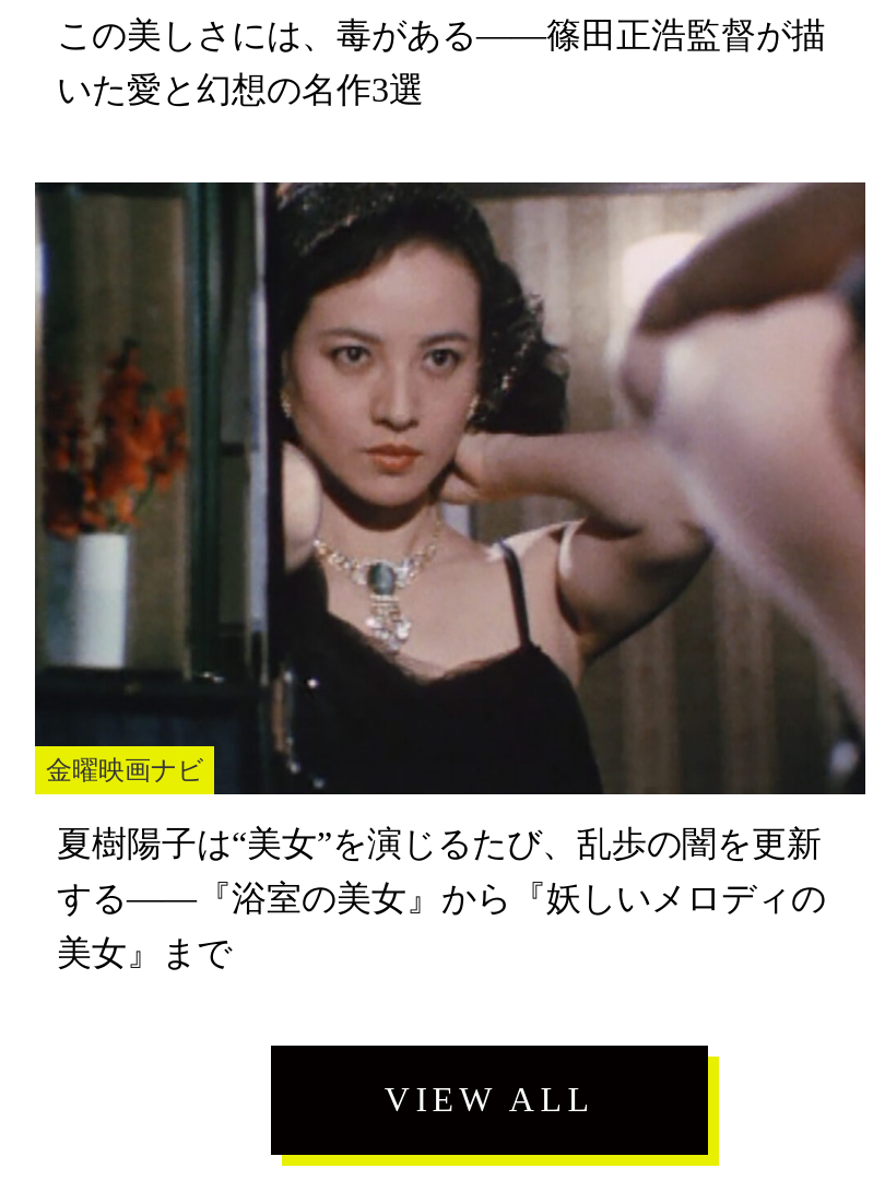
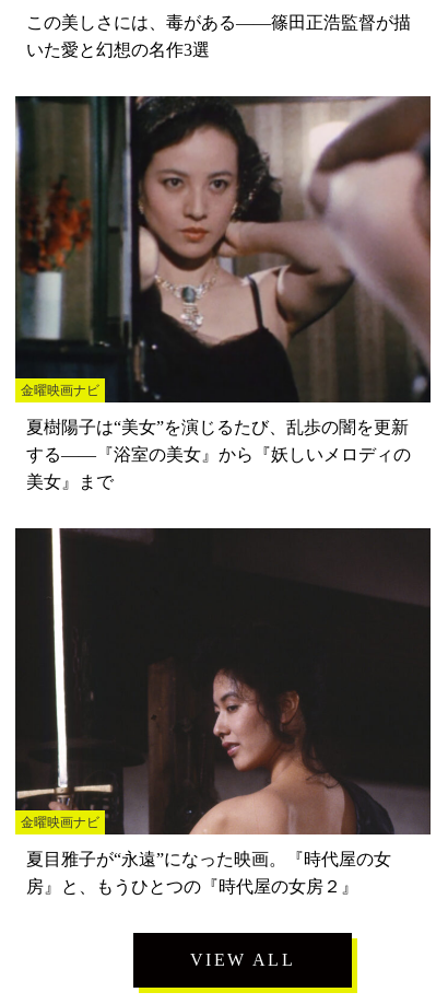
+ [image]
+ 金曜映画ナビ
+ 夏目雅子が“永遠”になった映画。『時代屋の女
+ 房』と、もうひとつの『時代屋の女房２』
